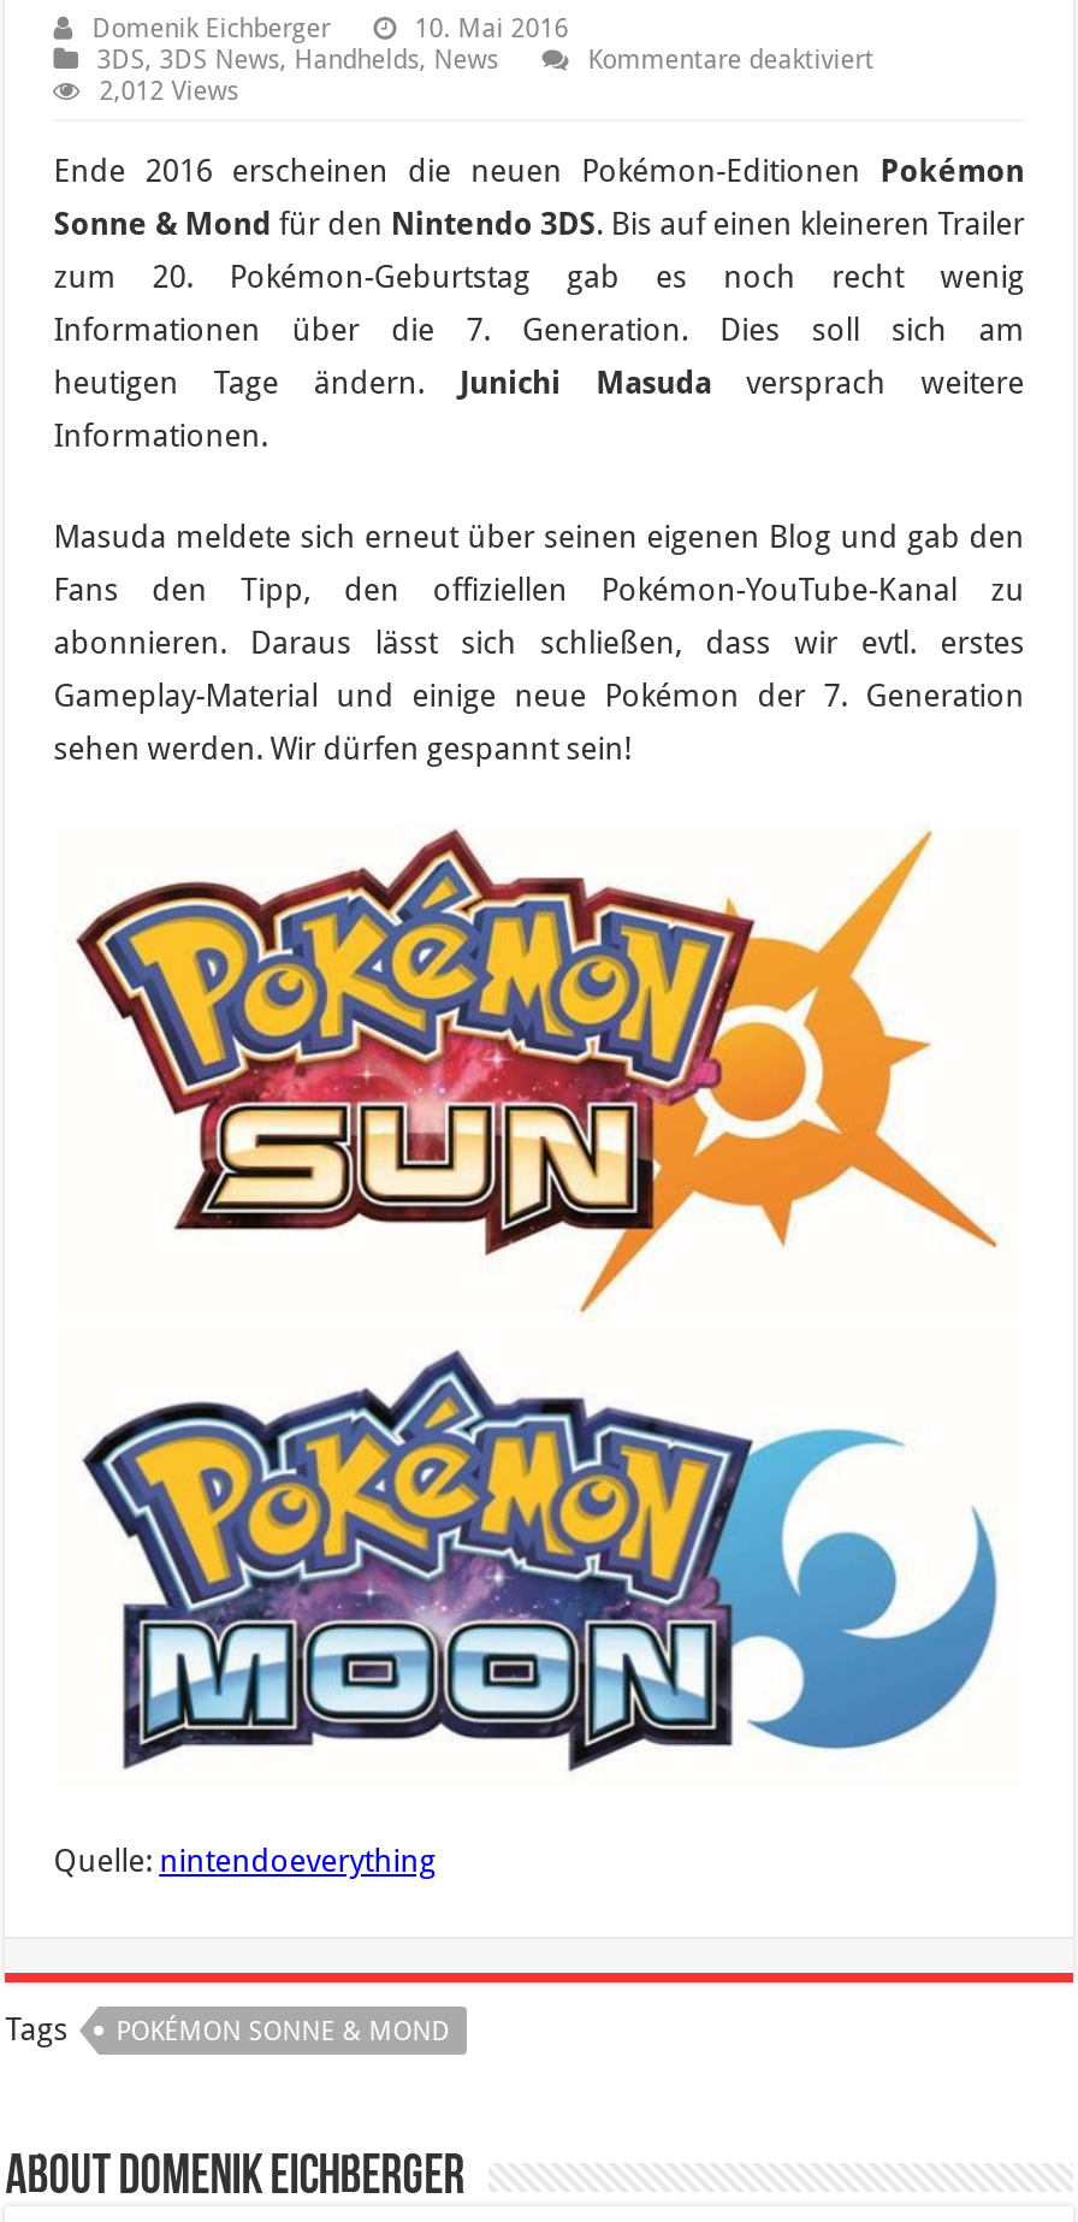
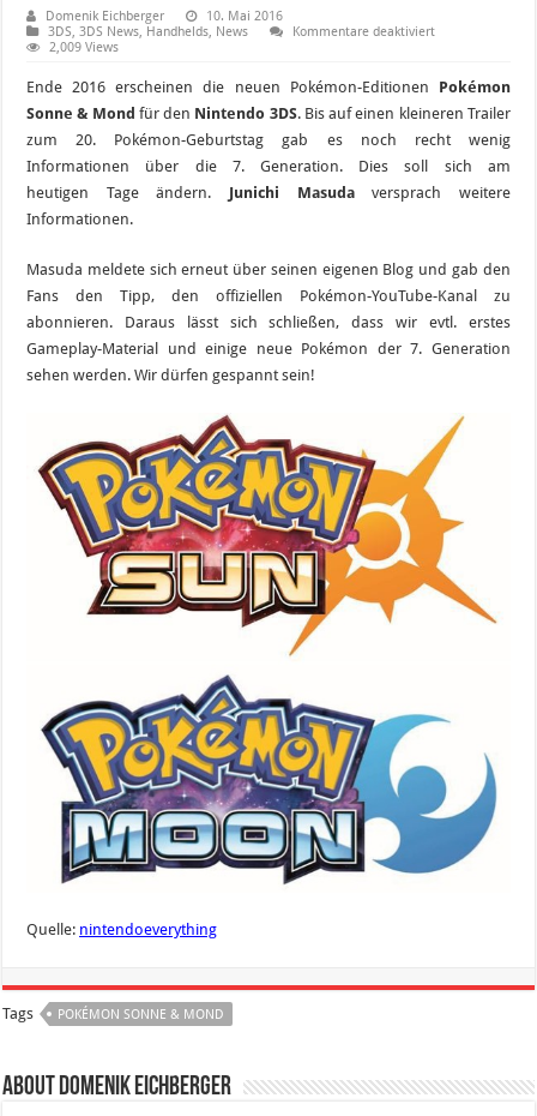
- 2,012 Views
+ 2,009 Views
